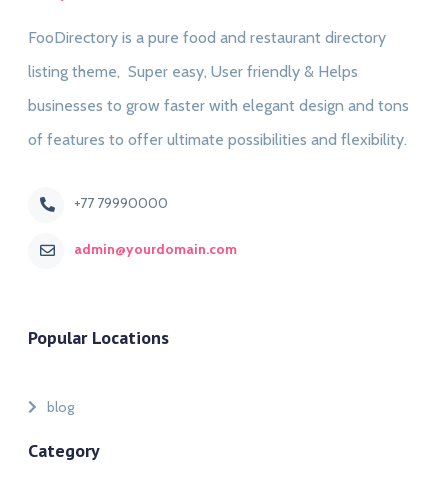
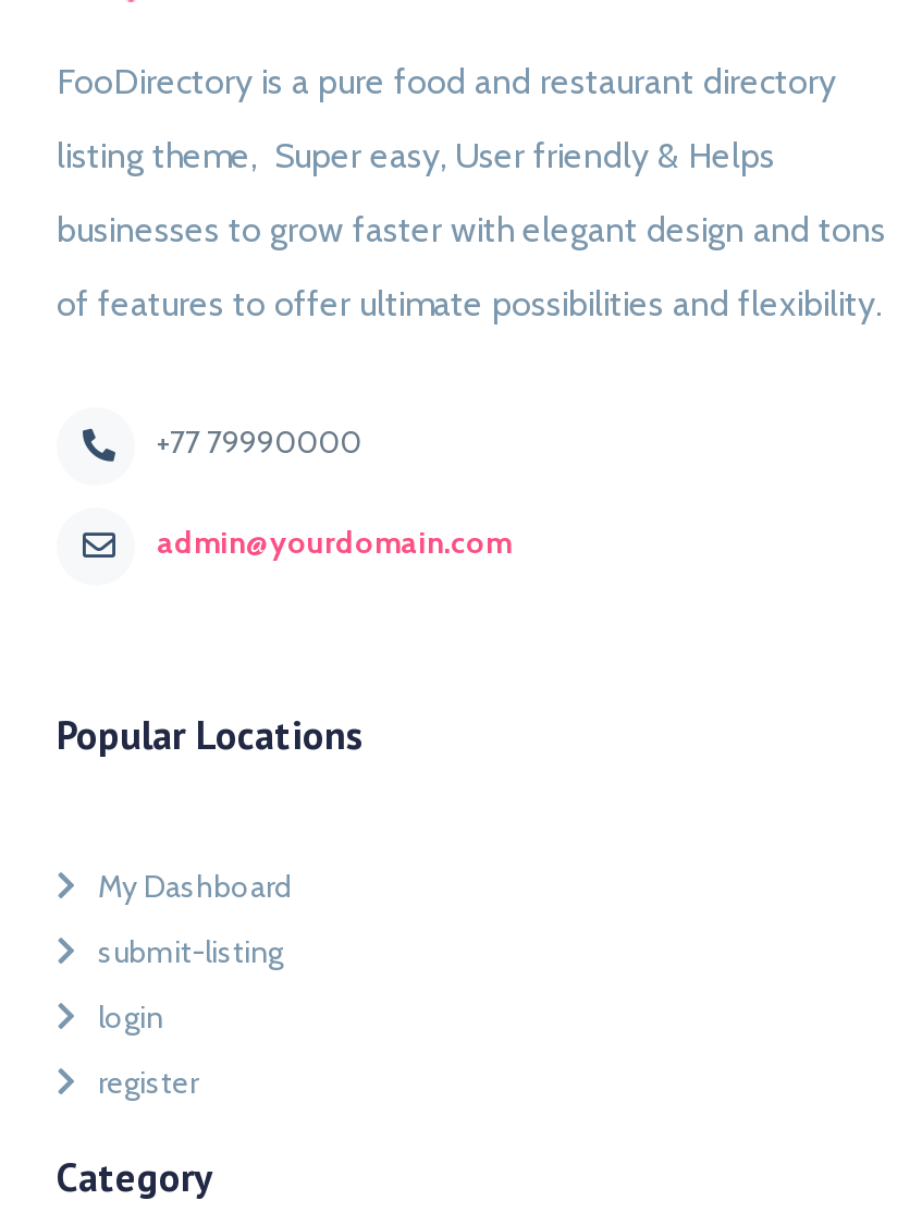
- blog
+ My Dashboard
+ submit-listing
+ login
+ register
